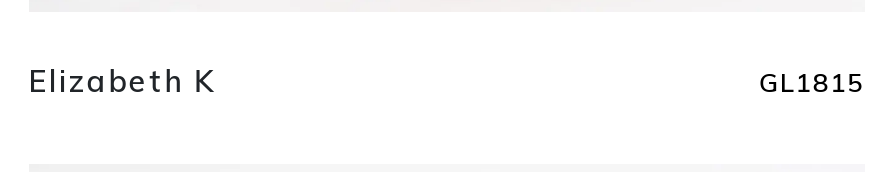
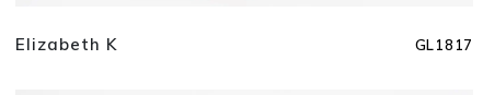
- GL1815
+ GL1817
